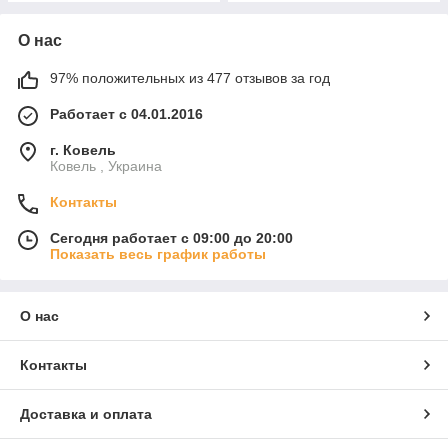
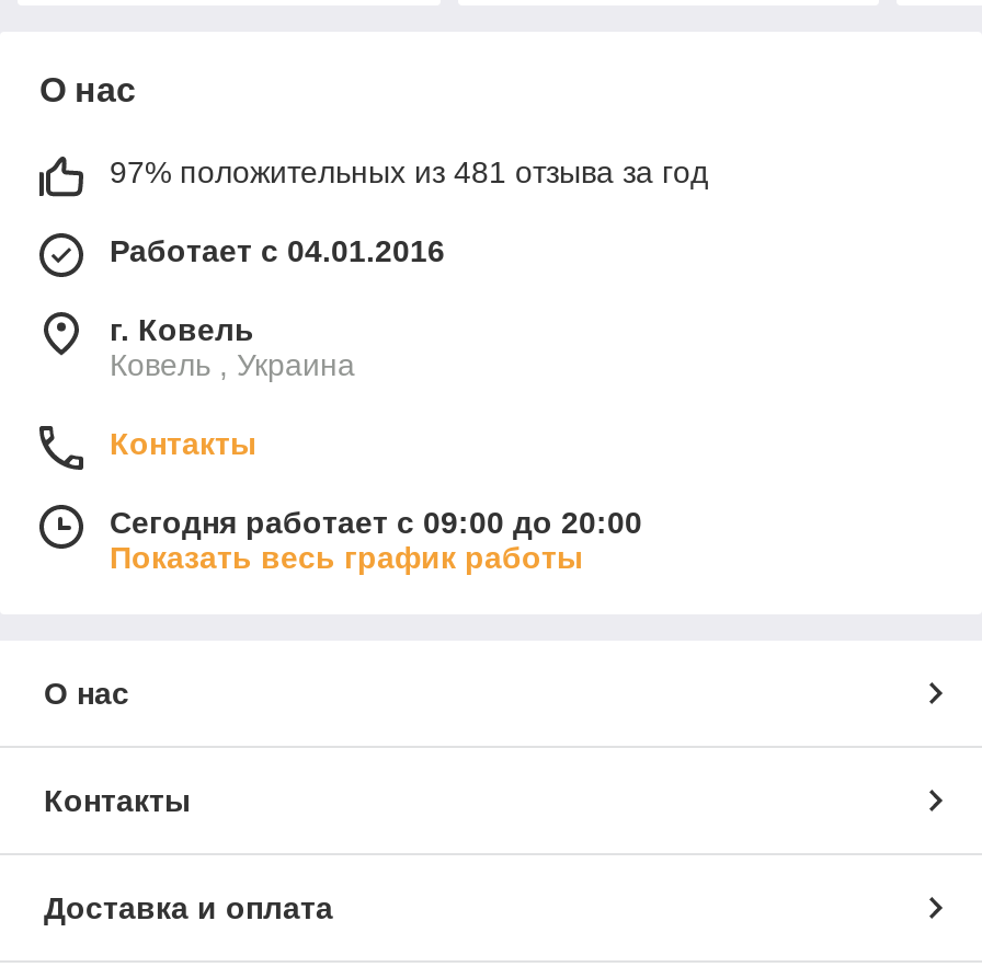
- 97% положительных из 477 отзывов за год
+ 97% положительных из 481 отзыва за год
